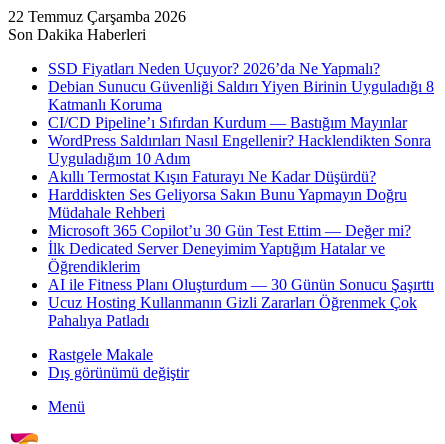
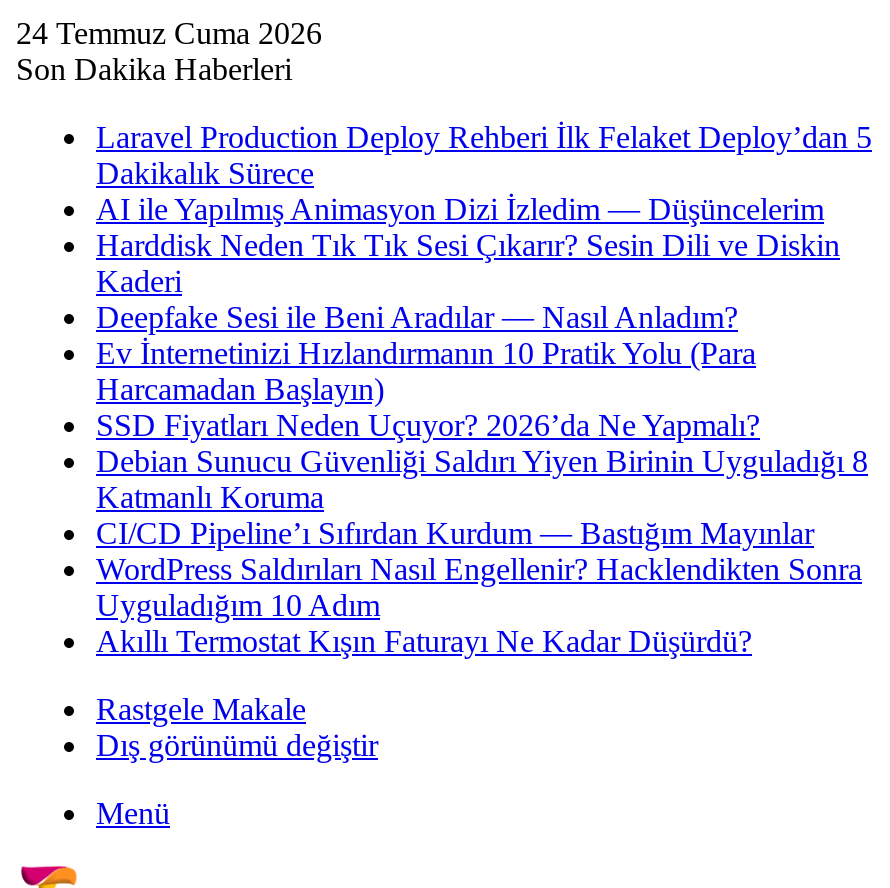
- 22 Temmuz Çarşamba 2026
+ 24 Temmuz Cuma 2026

+ Laravel Production Deploy Rehberi İlk Felaket Deploy’dan 5
+ Dakikalık Sürece
+ AI ile Yapılmış Animasyon Dizi İzledim — Düşüncelerim
+ Harddisk Neden Tık Tık Sesi Çıkarır? Sesin Dili ve Diskin
+ Kaderi
+ Deepfake Sesi ile Beni Aradılar — Nasıl Anladım?
+ Ev İnternetinizi Hızlandırmanın 10 Pratik Yolu (Para
+ Harcamadan Başlayın)

moved down: SSD Fiyatları Neden Uçuyor? 2026’da Ne Yapmalı? | Debian Sunucu Güvenliği Saldırı Yiyen Birinin Uyguladığı 8 | Katmanlı Koruma | CI/CD Pipeline’ı Sıfırdan Kurdum — Bastığım Mayınlar | WordPress Saldırıları Nasıl Engellenir? Hacklendikten Sonra | Uyguladığım 10 Adım | Akıllı Termostat Kışın Faturayı Ne Kadar Düşürdü?

- Harddiskten Ses Geliyorsa Sakın Bunu Yapmayın Doğru
- Müdahale Rehberi
- Microsoft 365 Copilot’u 30 Gün Test Ettim — Değer mi?
- İlk Dedicated Server Deneyimim Yaptığım Hatalar ve
- Öğrendiklerim
- AI ile Fitness Planı Oluşturdum — 30 Günün Sonucu Şaşırttı
- Ucuz Hosting Kullanmanın Gizli Zararları Öğrenmek Çok
- Pahalıya Patladı
